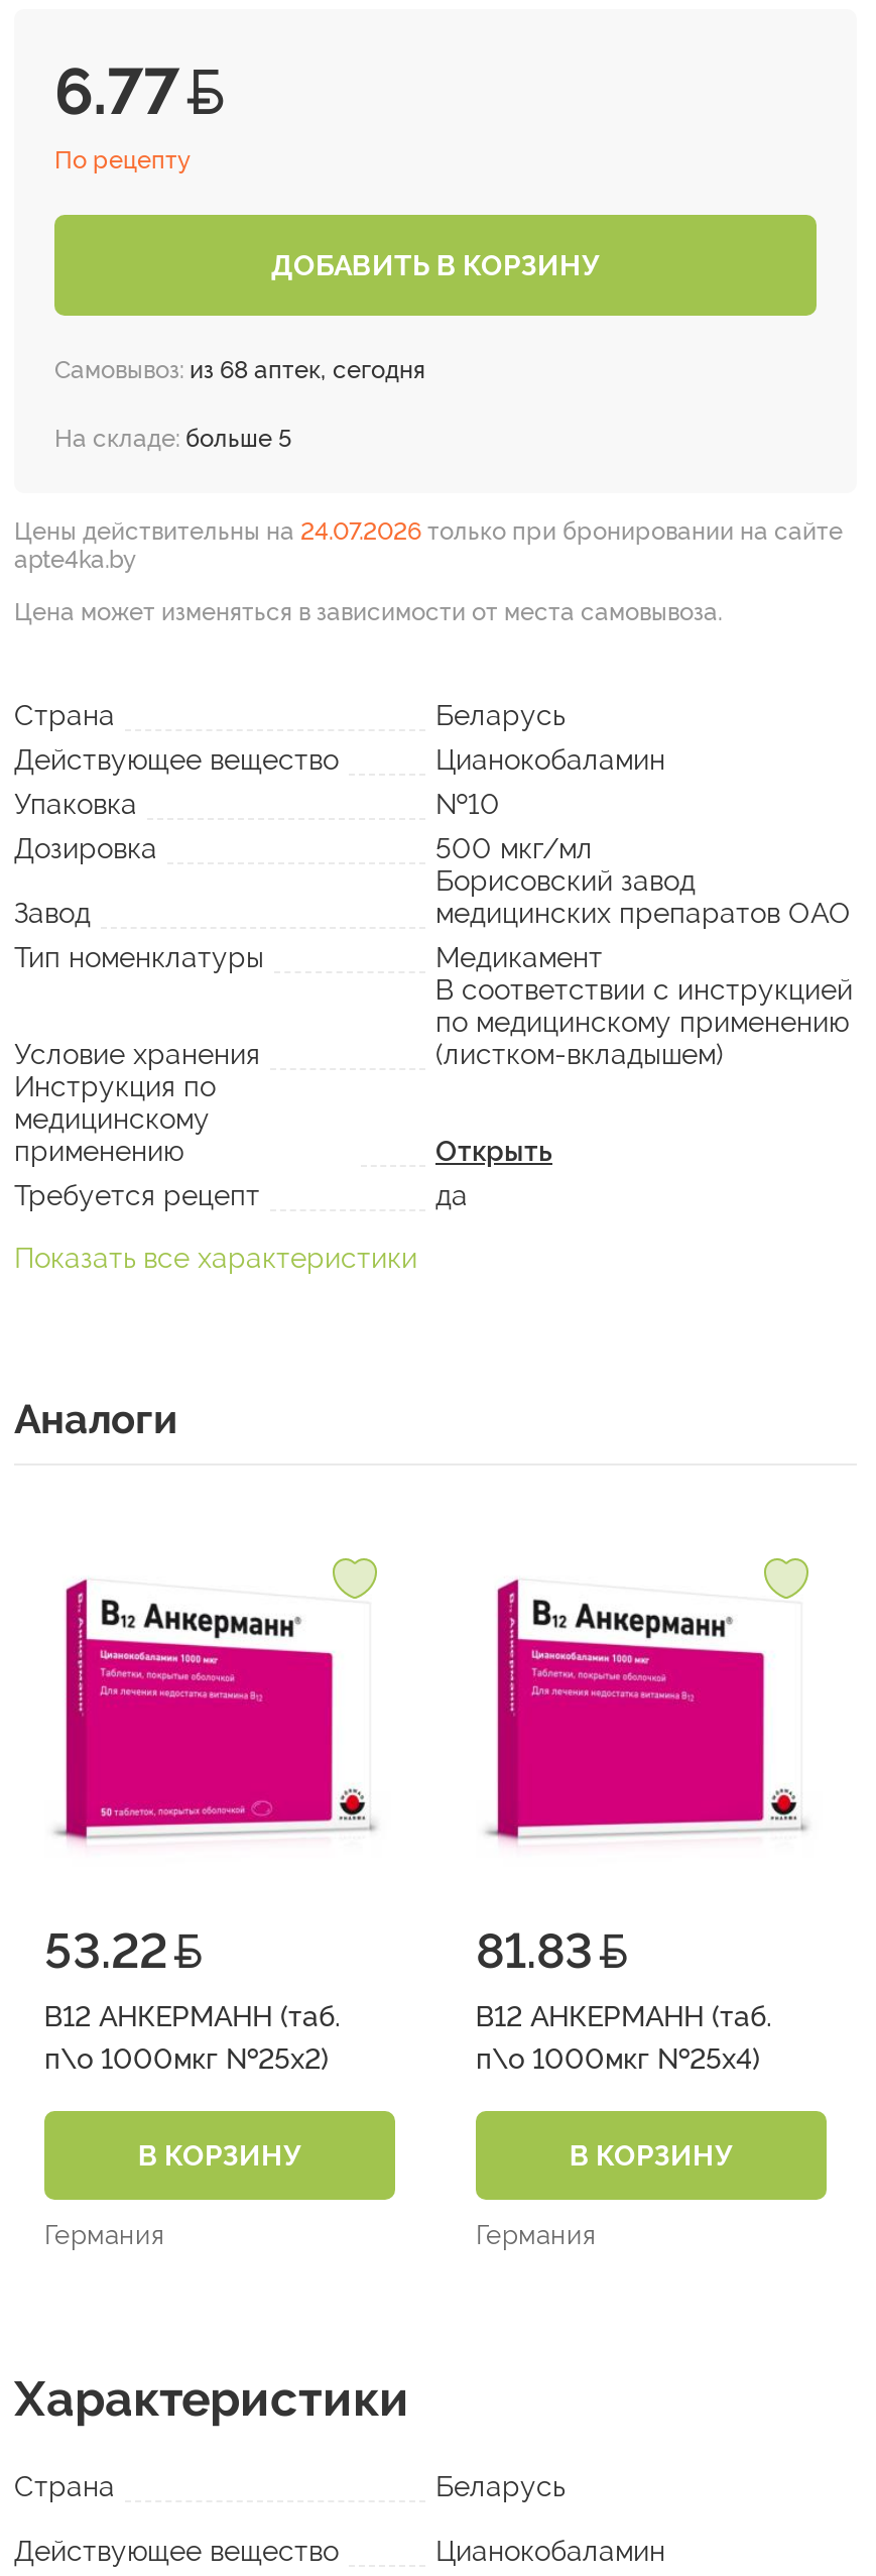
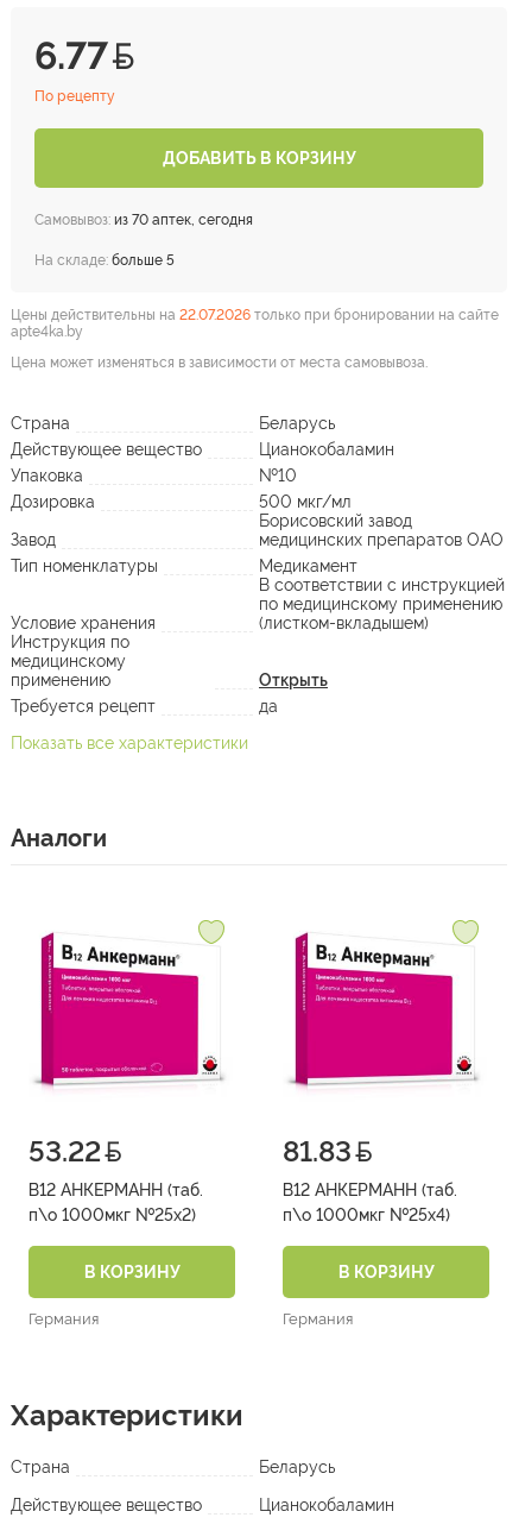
- Самовывоз: из 68 аптек, сегодня
+ Самовывоз: из 70 аптек, сегодня

- Цены действительны на 24.07.2026 только при бронировании на сайте
+ Цены действительны на 22.07.2026 только при бронировании на сайте
